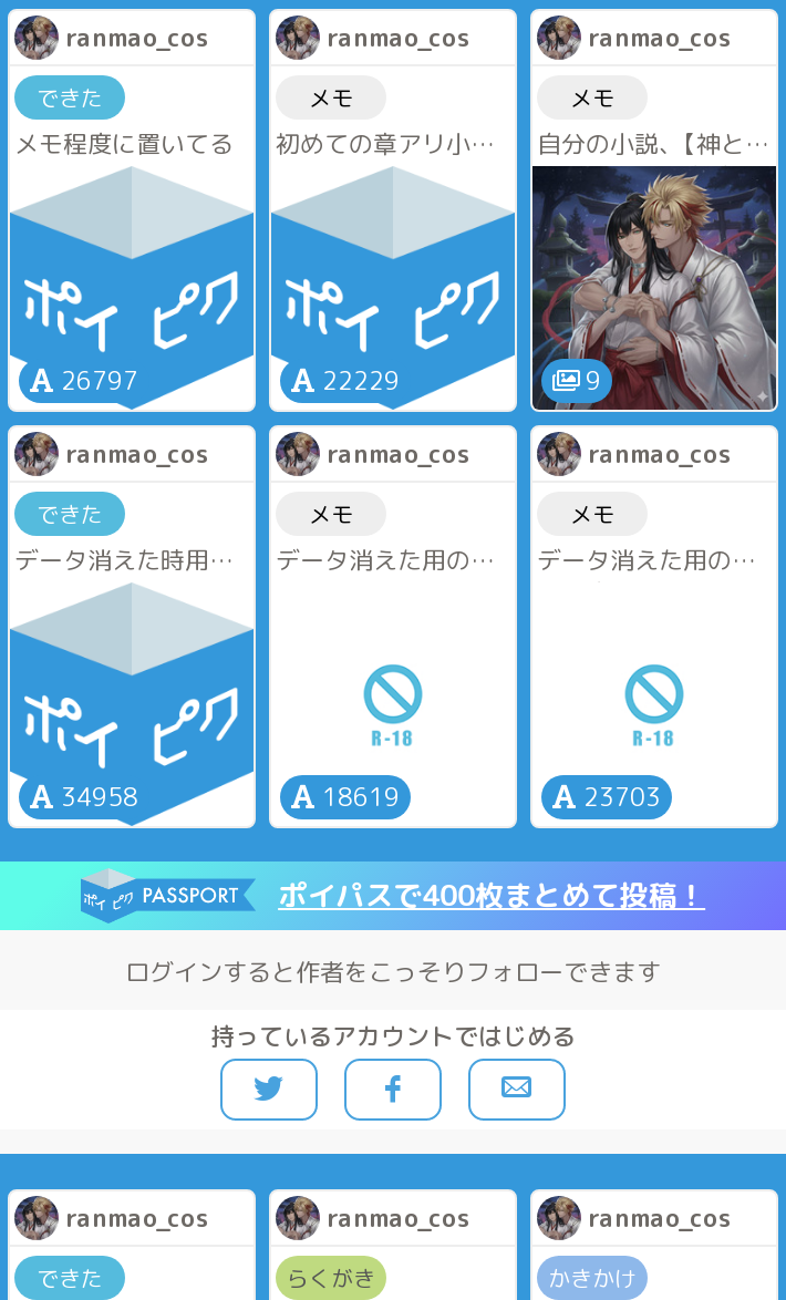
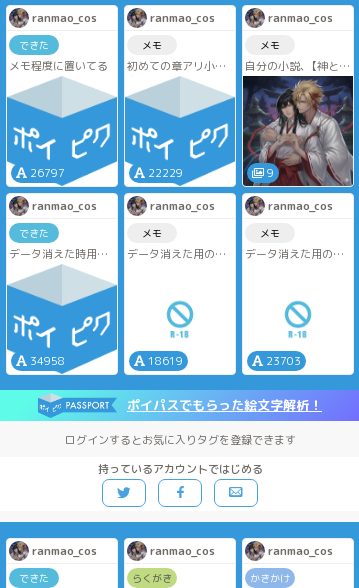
- ポイパスで400枚まとめて投稿！
+ ポイパスでもらった絵文字解析！

- ログインすると作者をこっそりフォローできます
+ ログインするとお気に入りタグを登録できます
